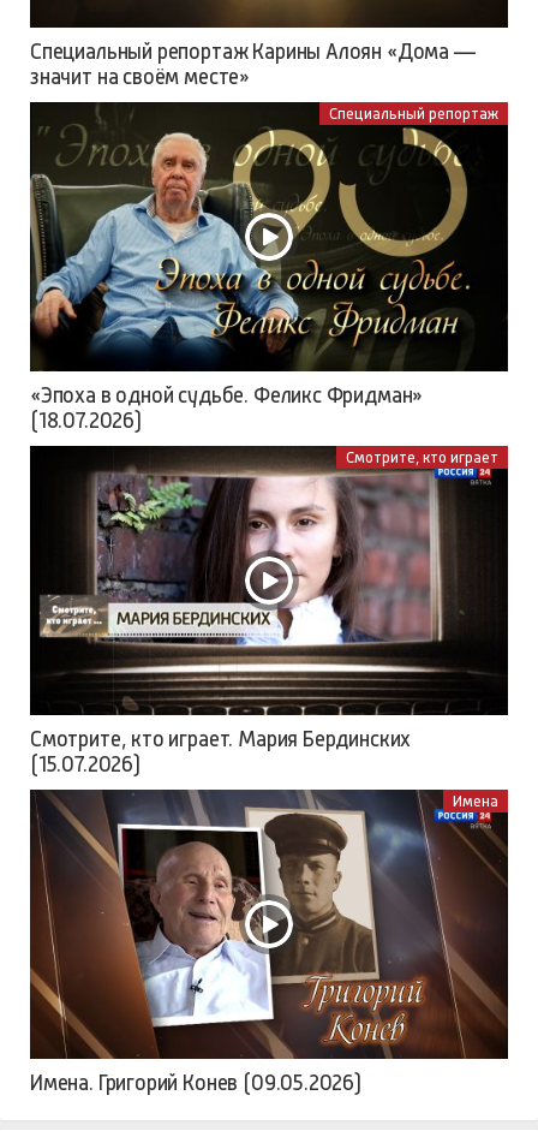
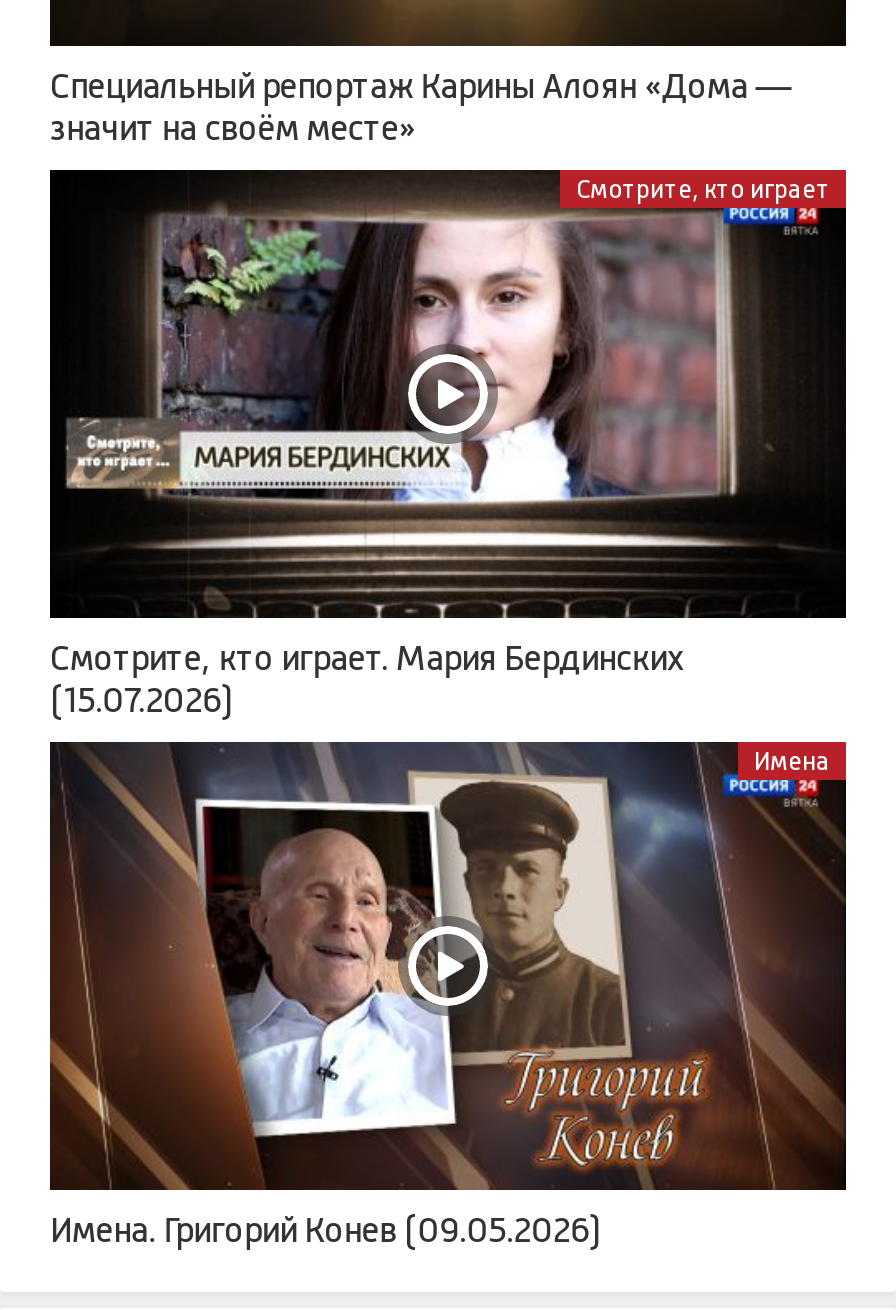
- [image]
- Специальный репортаж

- «Эпоха в одной судьбе. Феликс Фридман»
- (18.07.2026)
